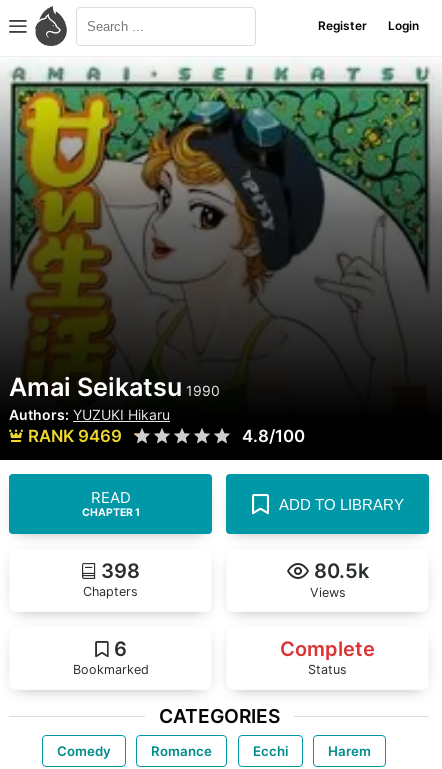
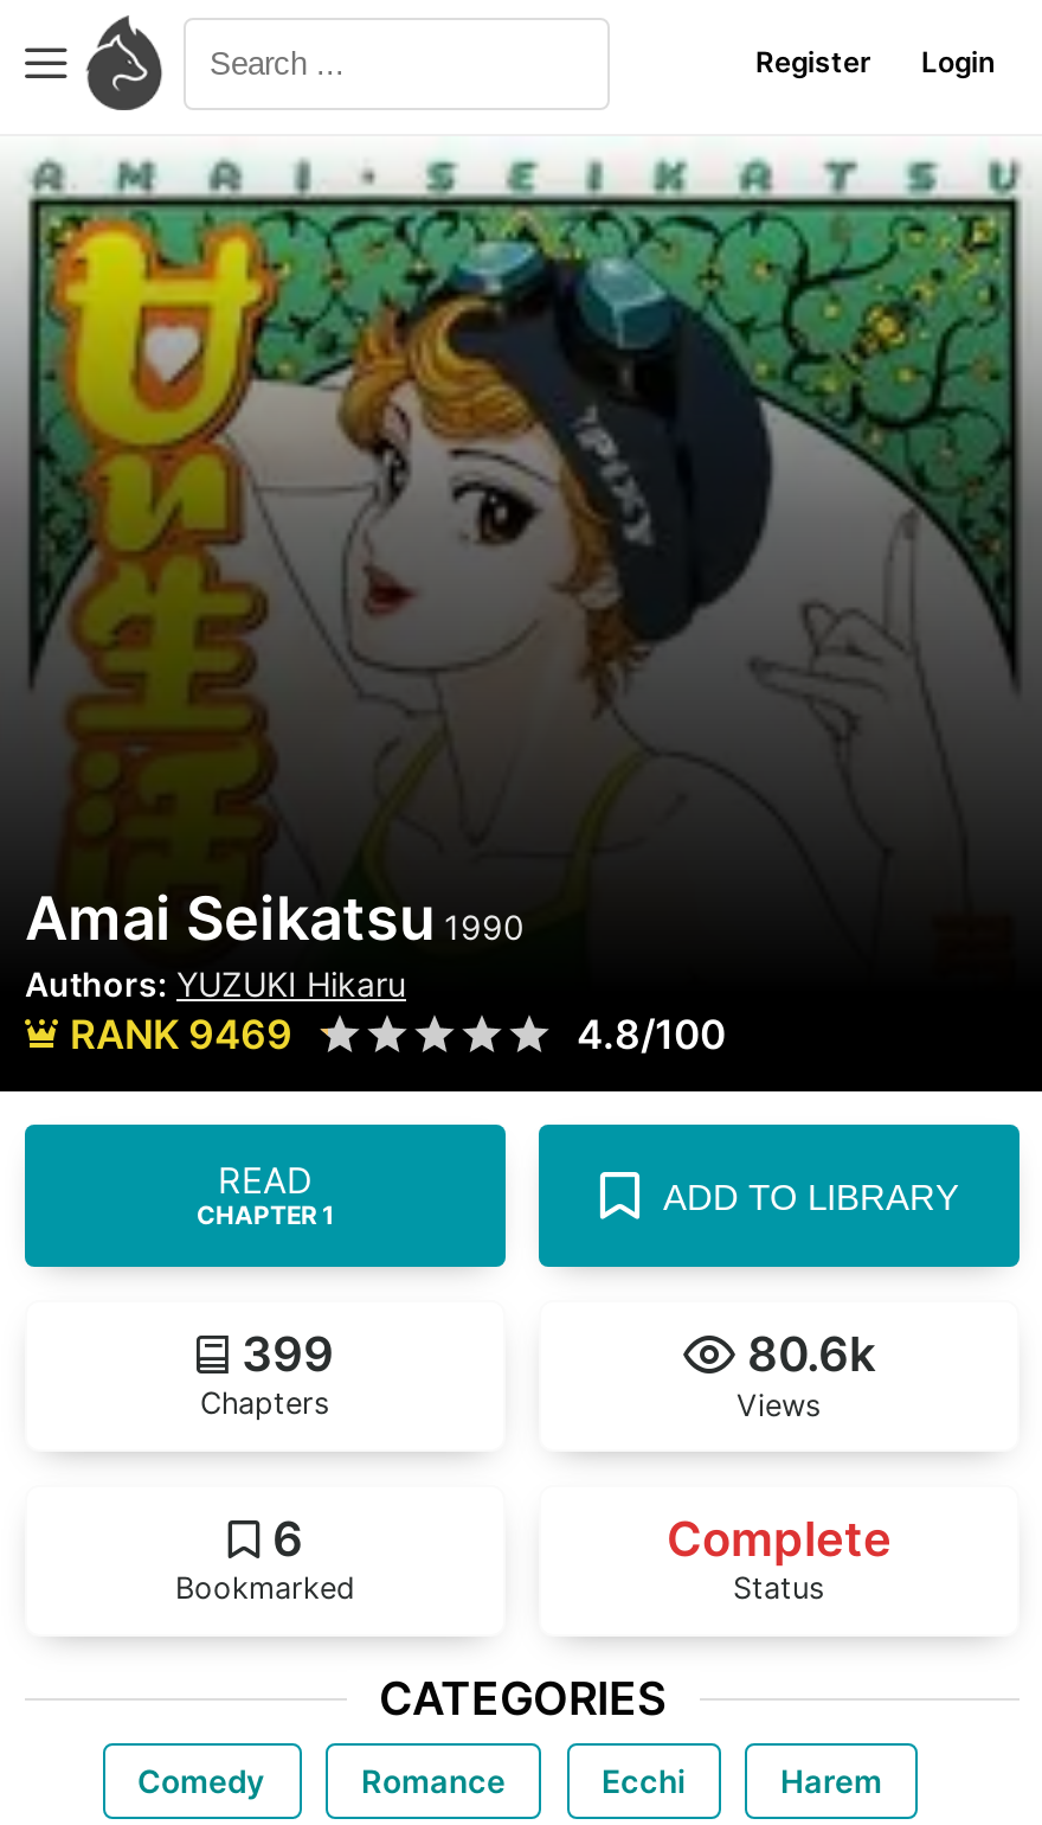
- 398
+ 399

- 80.5k
+ 80.6k
